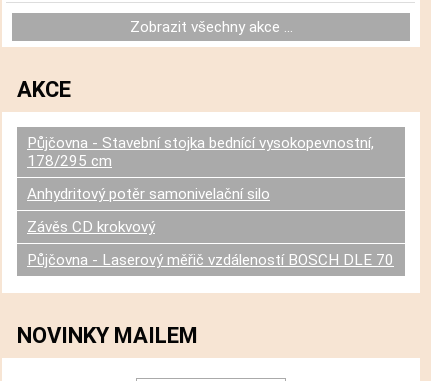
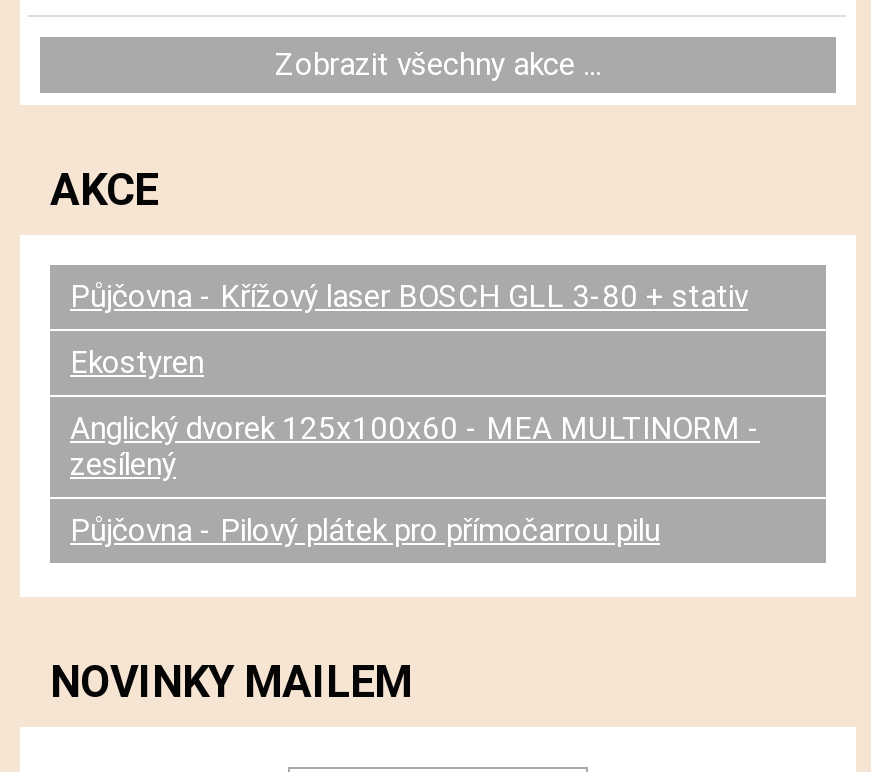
- Půjčovna - Stavební stojka bednící vysokopevnostní,
- 178/295 cm
+ Půjčovna - Křížový laser BOSCH GLL 3-80 + stativ

- Anhydritový potěr samonivelační silo
+ Ekostyren

- Závěs CD krokvový
+ Anglický dvorek 125x100x60 - MEA MULTINORM -
+ zesílený

- Půjčovna - Laserový měřič vzdáleností BOSCH DLE 70
+ Půjčovna - Pilový plátek pro přímočarrou pilu
